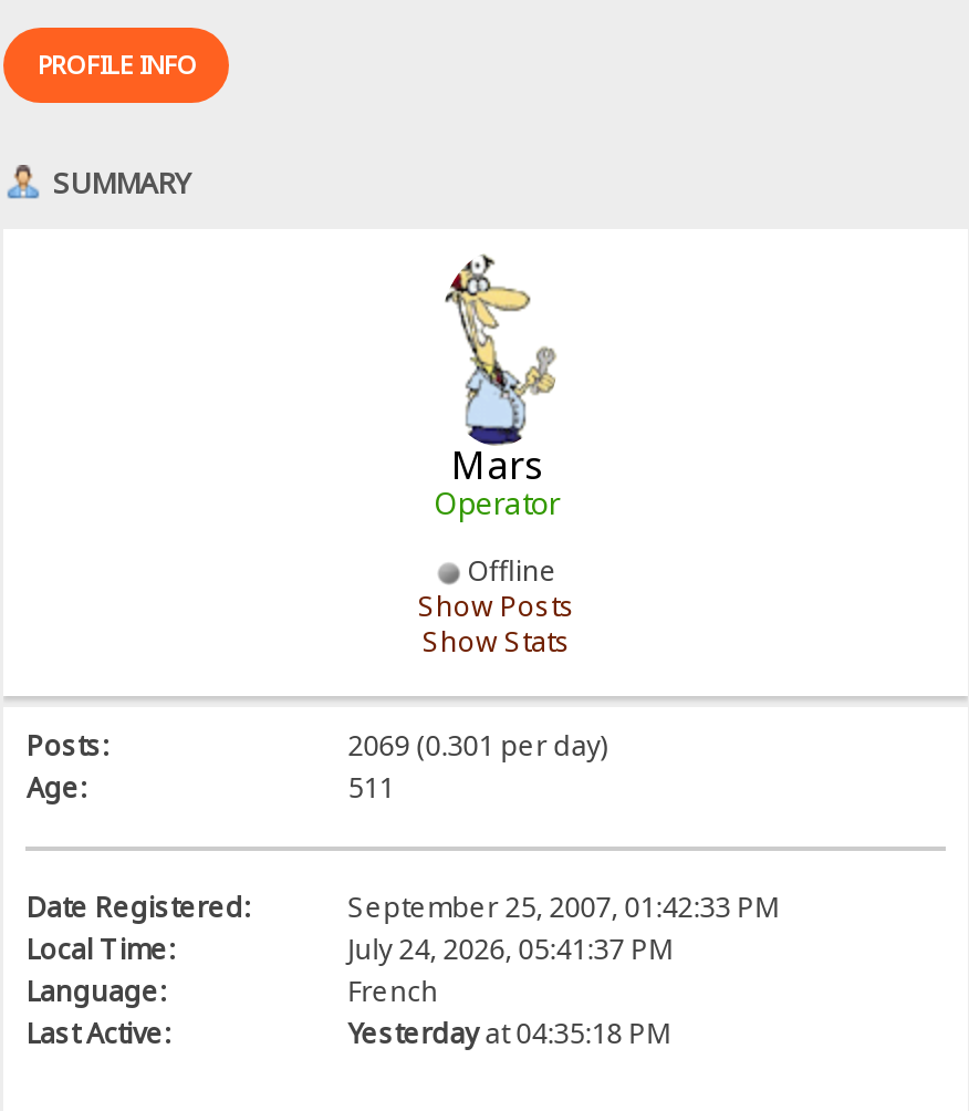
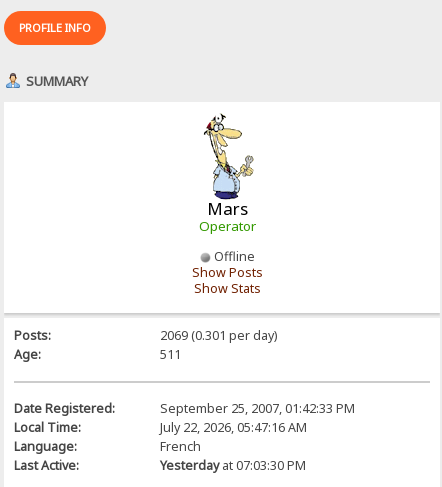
- July 24, 2026, 05:41:37 PM
+ July 22, 2026, 05:47:16 AM

- Yesterdayat 04:35:18 PM
+ Yesterdayat 07:03:30 PM
